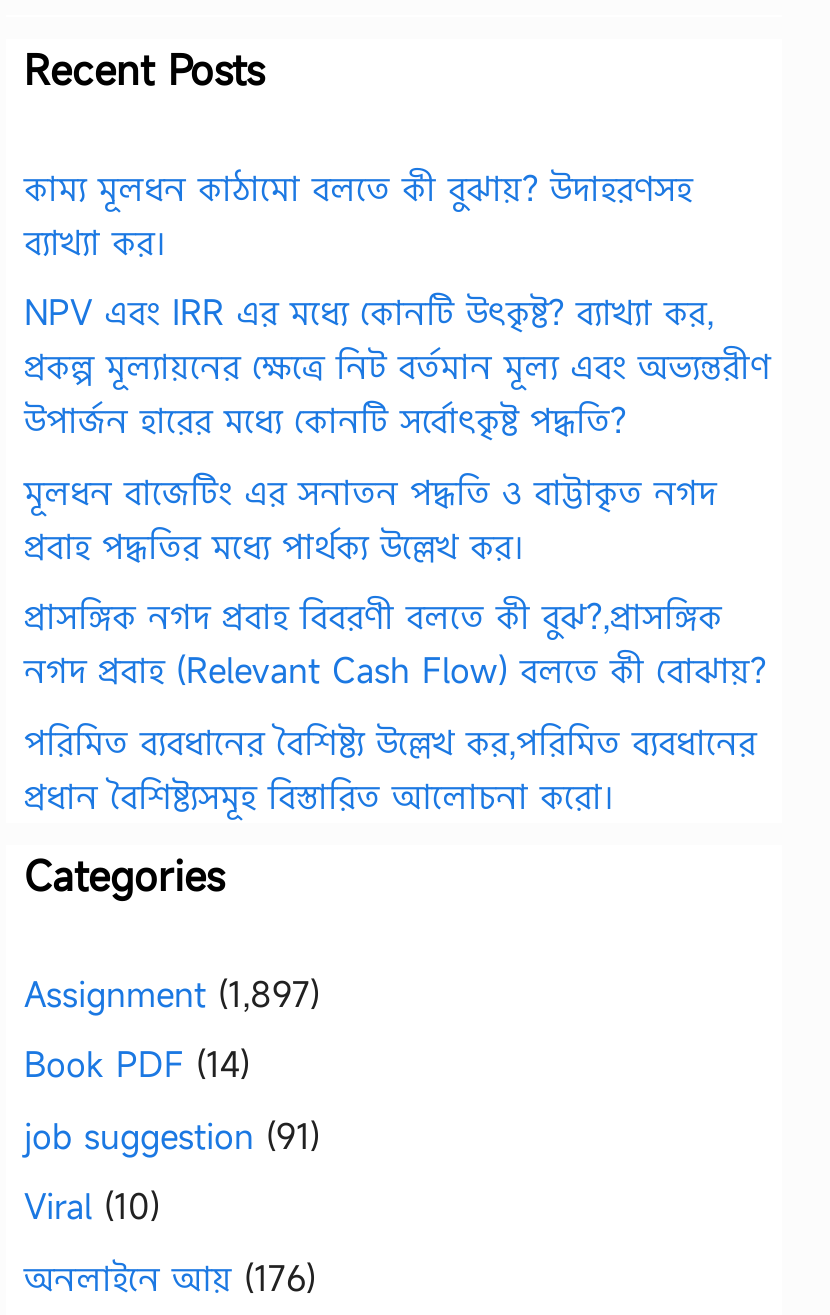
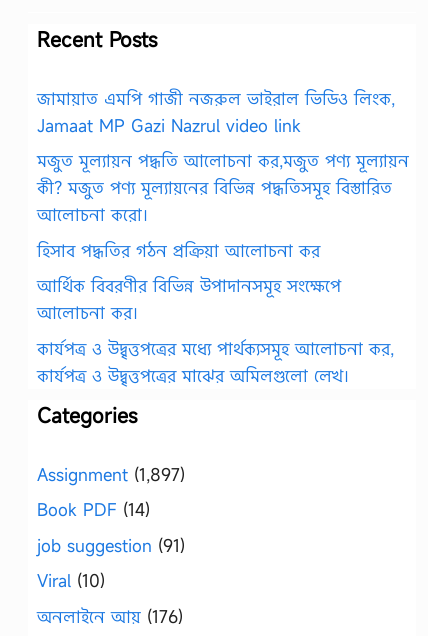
- কাম্য মূলধন কাঠামো বলতে কী বুঝায়? উদাহরণসহ
- ব্যাখ্যা কর।
+ জামায়াত এমপি গাজী নজরুল ভাইরাল ভিডিও লিংক,
+ Jamaat MP Gazi Nazrul video link

- NPV এবং IRR এর মধ্যে কোনটি উৎকৃষ্ট? ব্যাখ্যা কর,
- প্রকল্প মূল্যায়নের ক্ষেত্রে নিট বর্তমান মূল্য এবং অভ্যন্তরীণ
- উপার্জন হারের মধ্যে কোনটি সর্বোৎকৃষ্ট পদ্ধতি?
+ মজুত মূল্যায়ন পদ্ধতি আলোচনা কর,মজুত পণ্য মূল্যায়ন
+ কী? মজুত পণ্য মূল্যায়নের বিভিন্ন পদ্ধতিসমূহ বিস্তারিত
+ আলোচনা করো।

- মূলধন বাজেটিং এর সনাতন পদ্ধতি ও বাট্টাকৃত নগদ
- প্রবাহ পদ্ধতির মধ্যে পার্থক্য উল্লেখ কর।
+ হিসাব পদ্ধতির গঠন প্রক্রিয়া আলোচনা কর

- প্রাসঙ্গিক নগদ প্রবাহ বিবরণী বলতে কী বুঝ?,প্রাসঙ্গিক
- নগদ প্রবাহ (Relevant Cash Flow) বলতে কী বোঝায়?
+ আর্থিক বিবরণীর বিভিন্ন উপাদানসমূহ সংক্ষেপে
+ আলোচনা কর।

- পরিমিত ব্যবধানের বৈশিষ্ট্য উল্লেখ কর,পরিমিত ব্যবধানের
- প্রধান বৈশিষ্ট্যসমূহ বিস্তারিত আলোচনা করো।
+ কার্যপত্র ও উদ্বৃত্তপত্রের মধ্যে পার্থক্যসমূহ আলোচনা কর,
+ কার্যপত্র ও উদ্বৃত্তপত্রের মাঝের অমিলগুলো লেখ।
